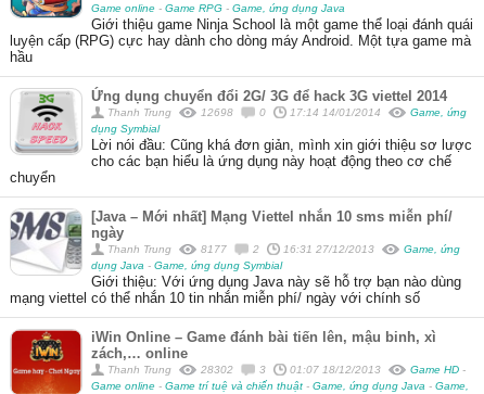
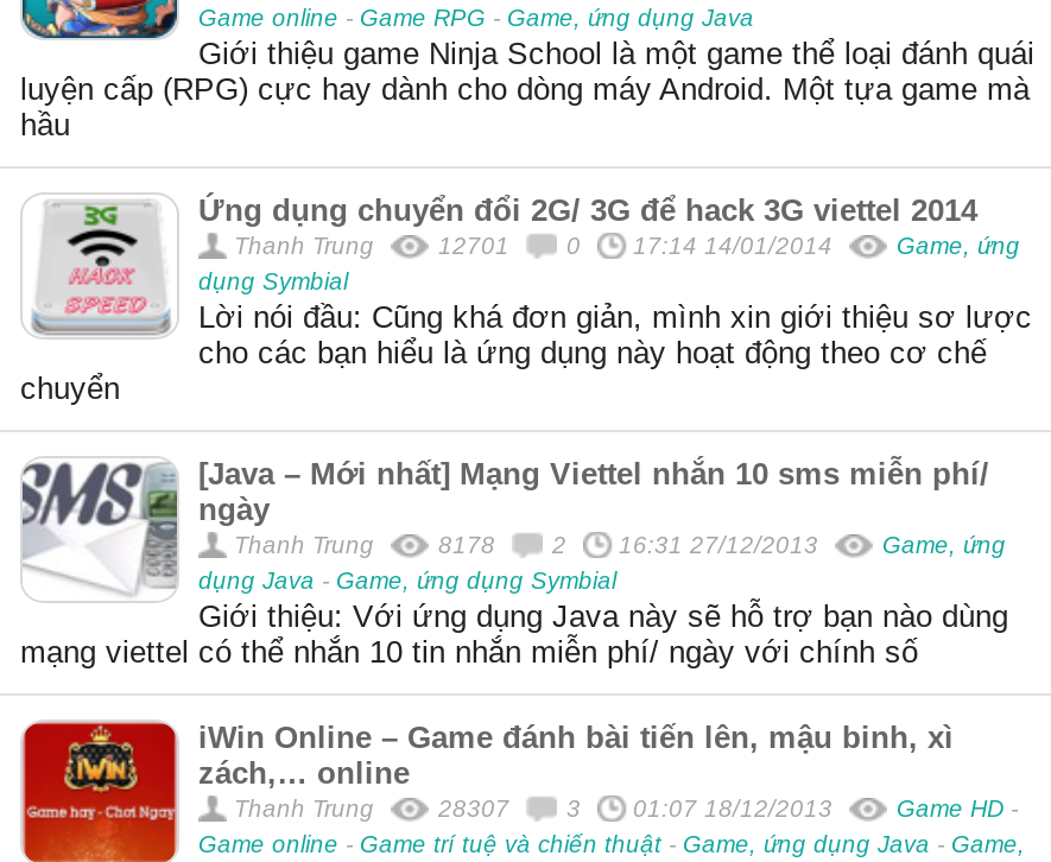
- 12698
+ 12701

- 8177
+ 8178

- 28302
+ 28307
